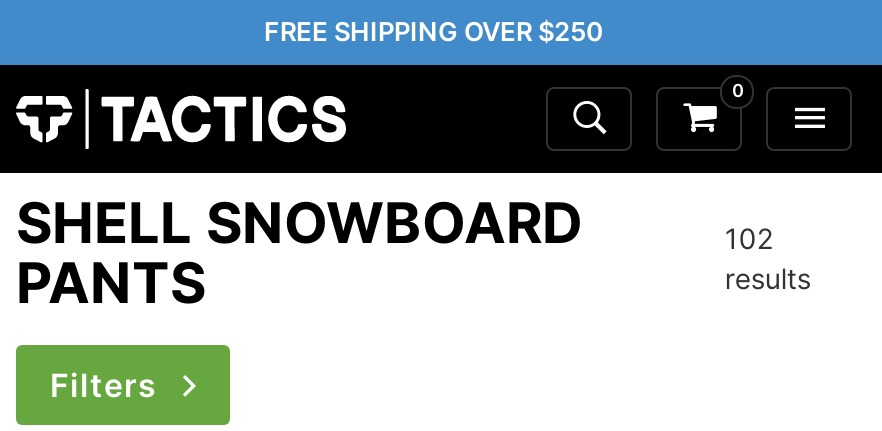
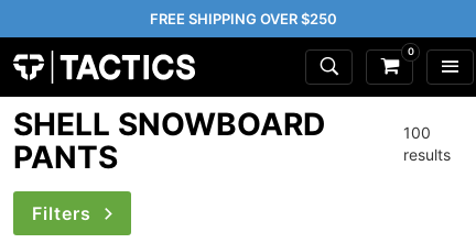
- 102
+ 100
